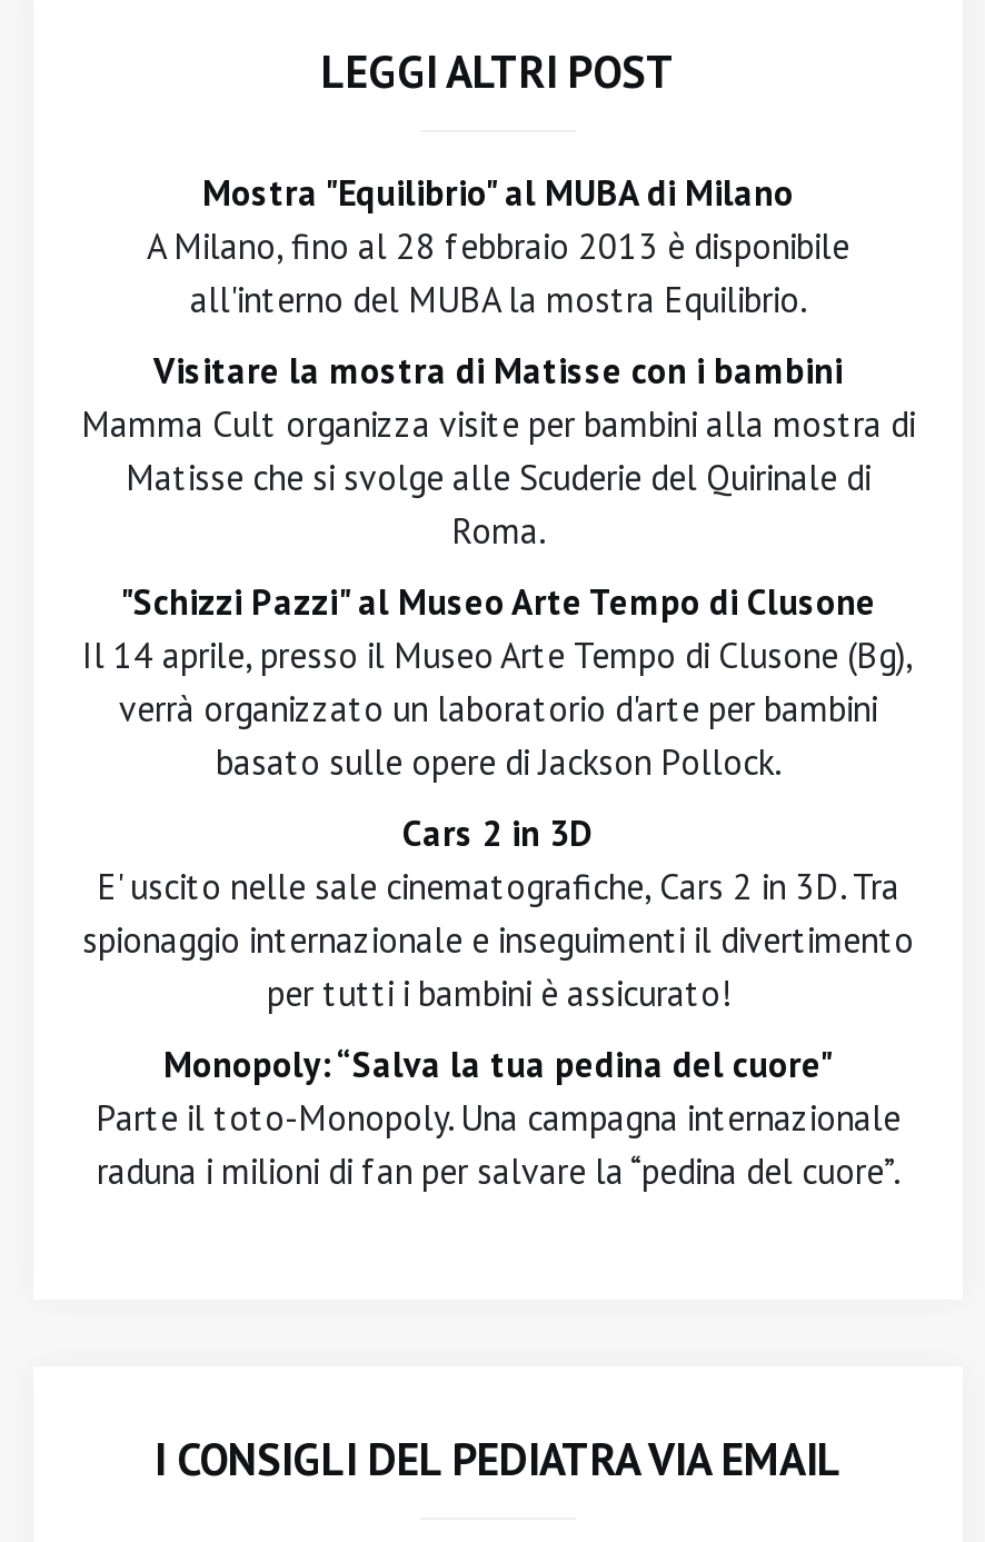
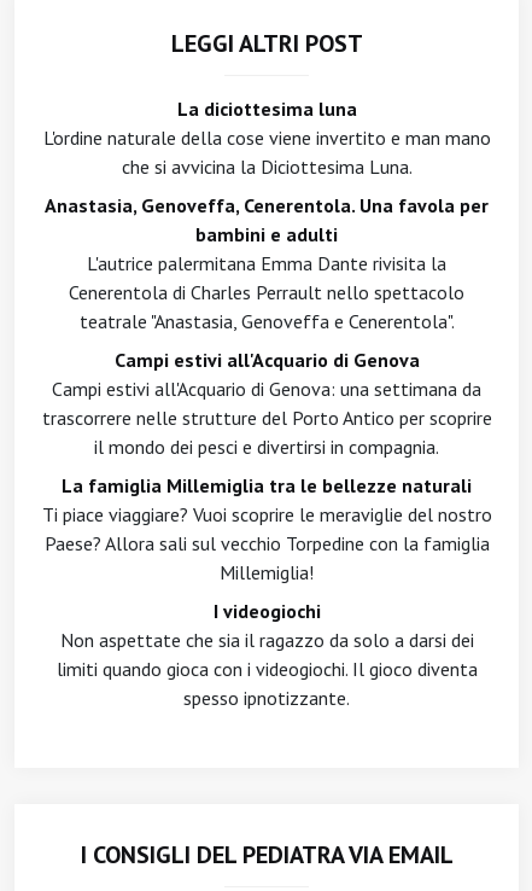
- Mostra "Equilibrio" al MUBA di Milano
- A Milano, fino al 28 febbraio 2013 è disponibile
- all'interno del MUBA la mostra Equilibrio.
+ La diciottesima luna
+ L'ordine naturale della cose viene invertito e man mano
+ che si avvicina la Diciottesima Luna.

- Visitare la mostra di Matisse con i bambini
- Mamma Cult organizza visite per bambini alla mostra di
- Matisse che si svolge alle Scuderie del Quirinale di
- Roma.
+ Anastasia, Genoveffa, Cenerentola. Una favola per
+ bambini e adulti
+ L'autrice palermitana Emma Dante rivisita la
+ Cenerentola di Charles Perrault nello spettacolo
+ teatrale "Anastasia, Genoveffa e Cenerentola".

- "Schizzi Pazzi" al Museo Arte Tempo di Clusone
- Il 14 aprile, presso il Museo Arte Tempo di Clusone (Bg),
- verrà organizzato un laboratorio d'arte per bambini
- basato sulle opere di Jackson Pollock.
+ Campi estivi all'Acquario di Genova
+ Campi estivi all'Acquario di Genova: una settimana da
+ trascorrere nelle strutture del Porto Antico per scoprire
+ il mondo dei pesci e divertirsi in compagnia.

- Cars 2 in 3D
- E' uscito nelle sale cinematografiche, Cars 2 in 3D. Tra
- spionaggio internazionale e inseguimenti il divertimento
- per tutti i bambini è assicurato!
+ La famiglia Millemiglia tra le bellezze naturali
+ Ti piace viaggiare? Vuoi scoprire le meraviglie del nostro
+ Paese? Allora sali sul vecchio Torpedine con la famiglia
+ Millemiglia!

- Monopoly: “Salva la tua pedina del cuore"
- Parte il toto-Monopoly. Una campagna internazionale
- raduna i milioni di fan per salvare la “pedina del cuore”.
+ I videogiochi
+ Non aspettate che sia il ragazzo da solo a darsi dei
+ limiti quando gioca con i videogiochi. Il gioco diventa
+ spesso ipnotizzante.
